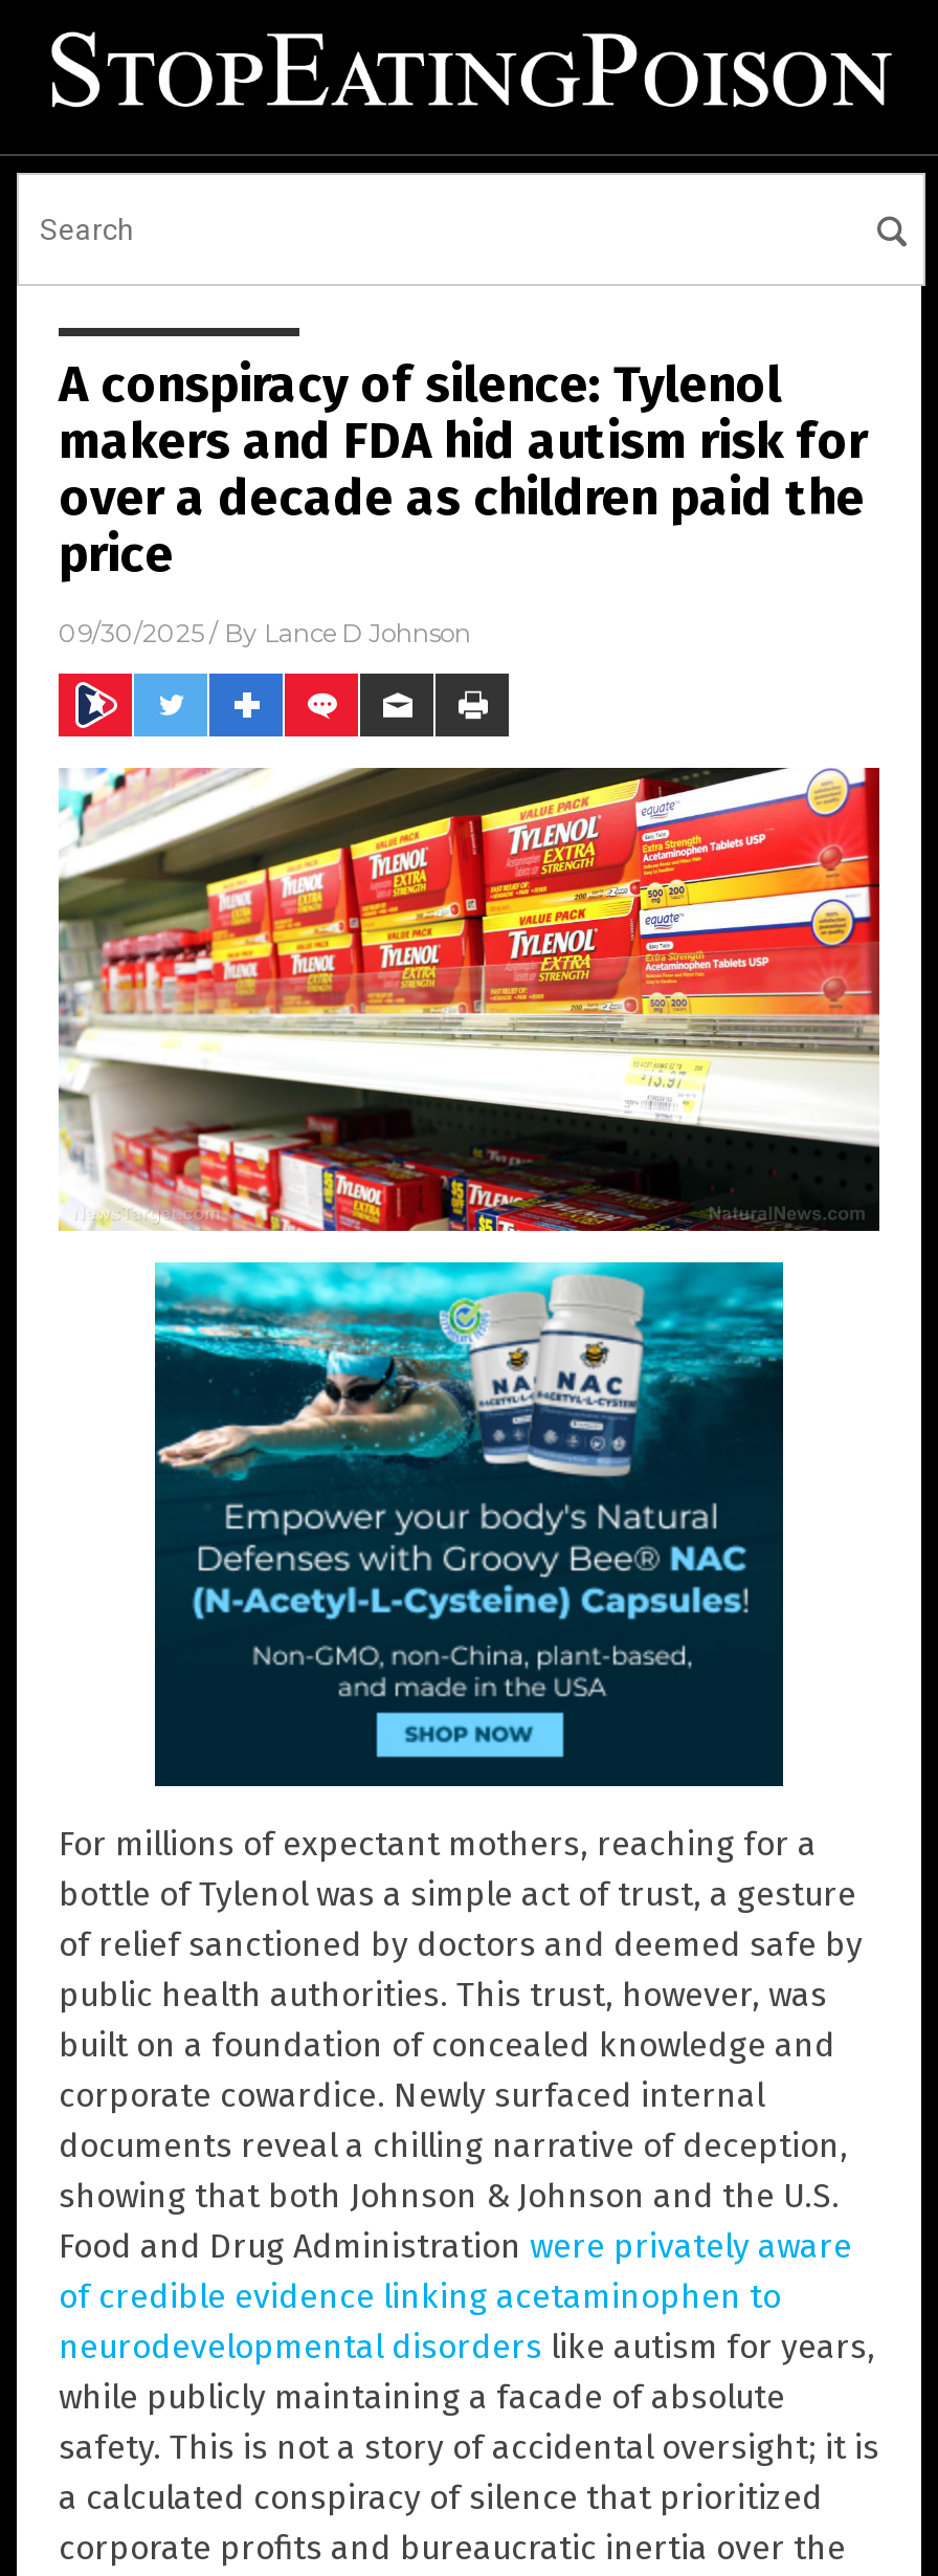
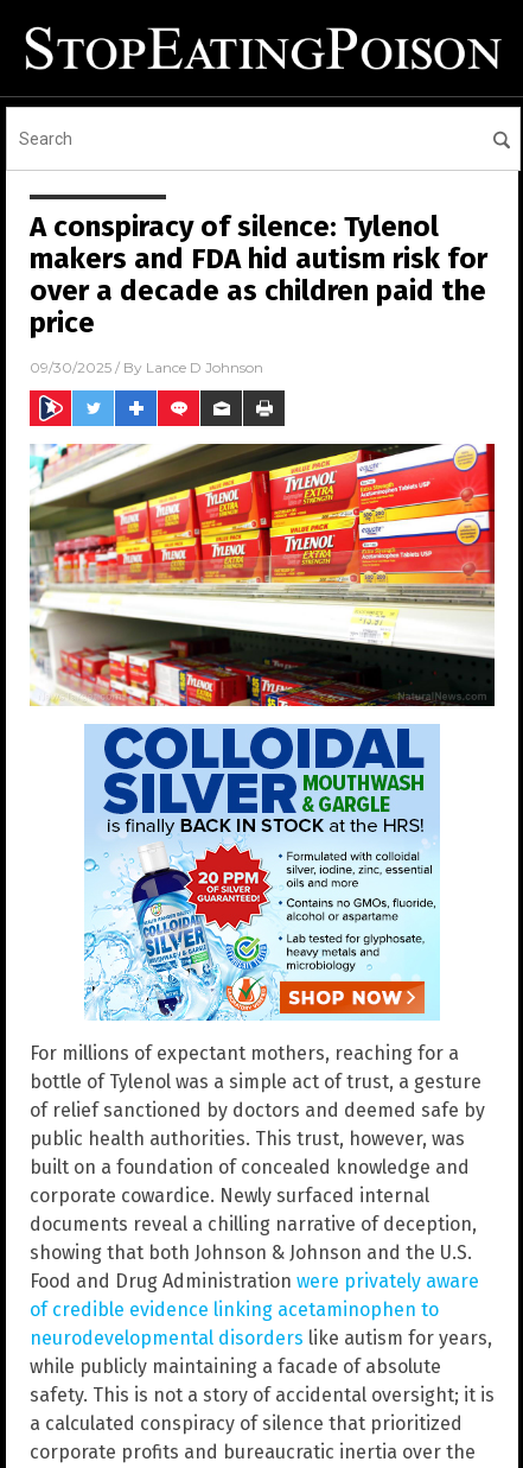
- [image]
+ [image]
